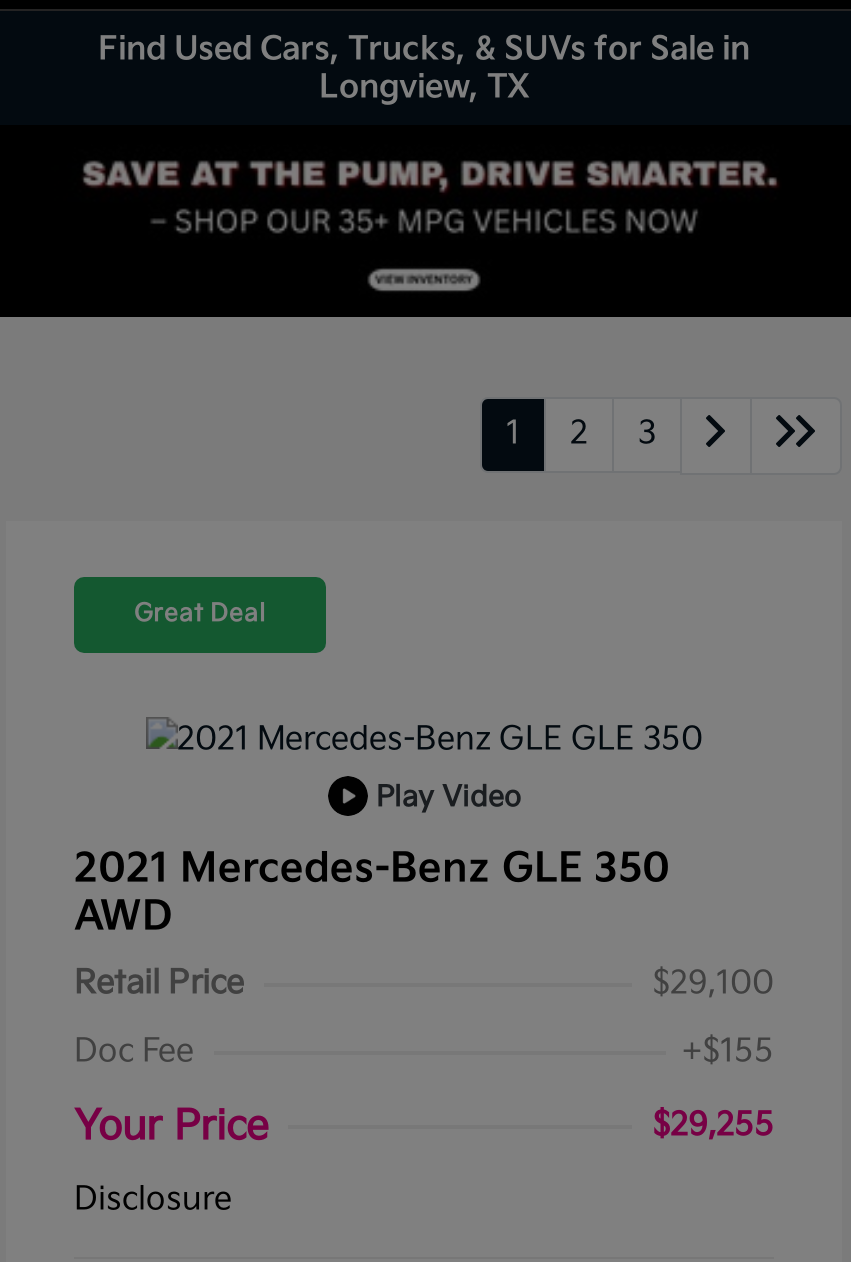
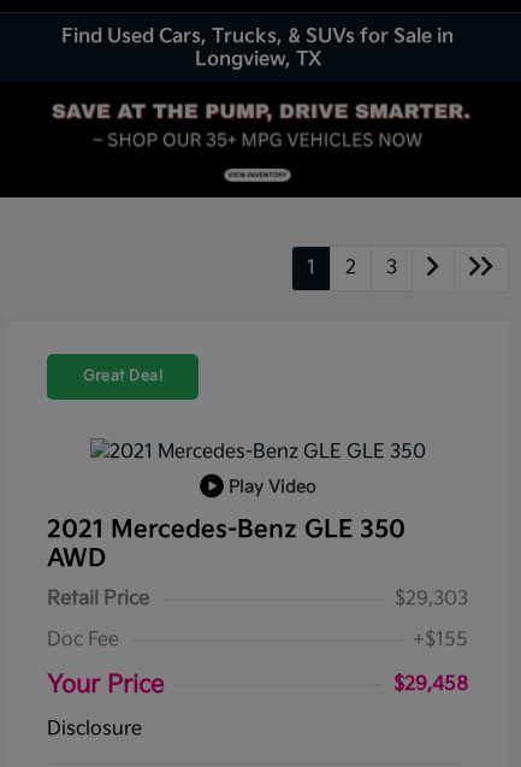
- $29,100
+ $29,303

- $29,255
+ $29,458
